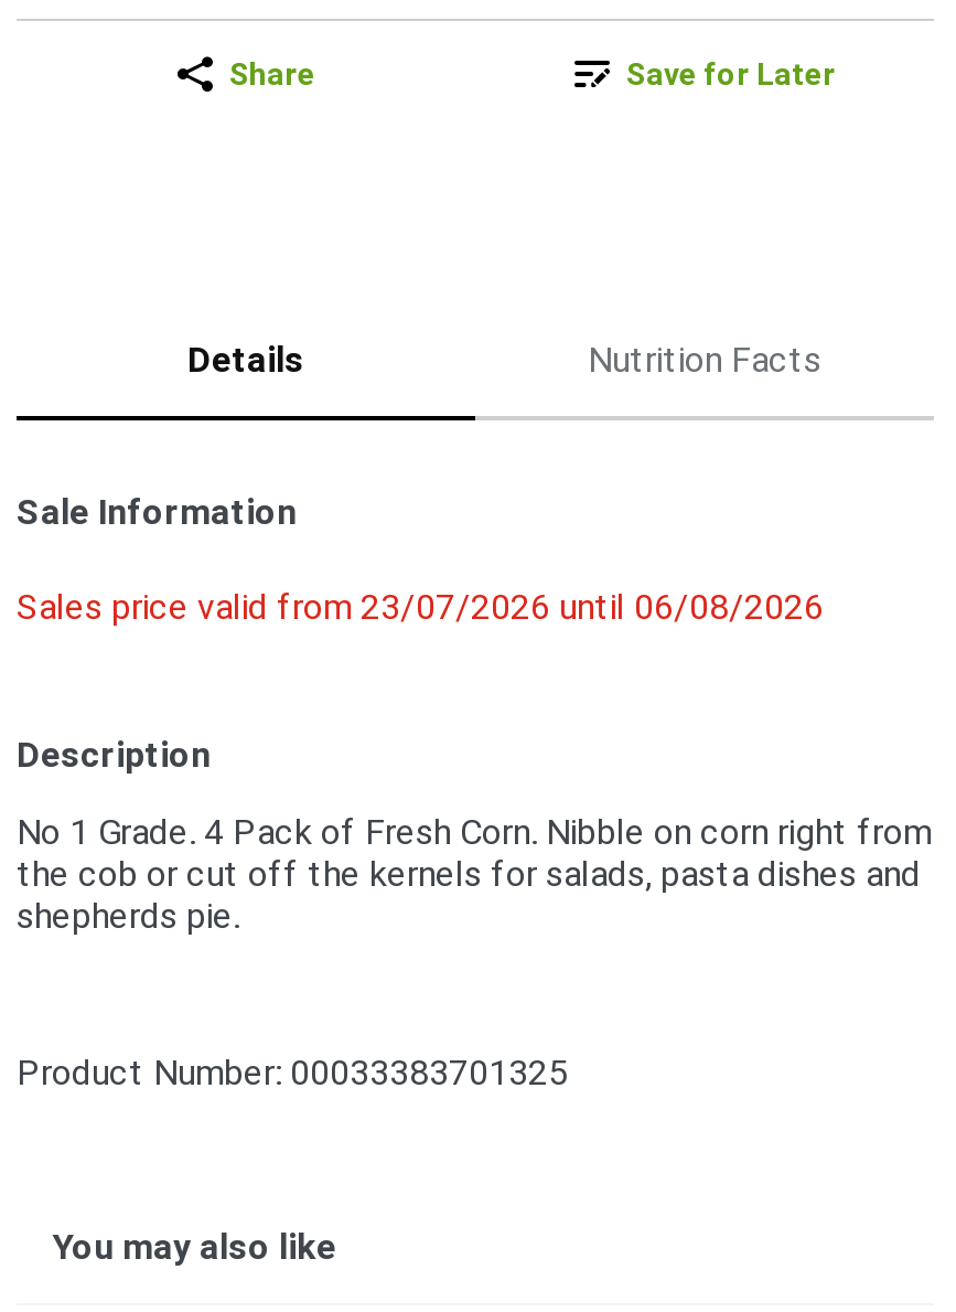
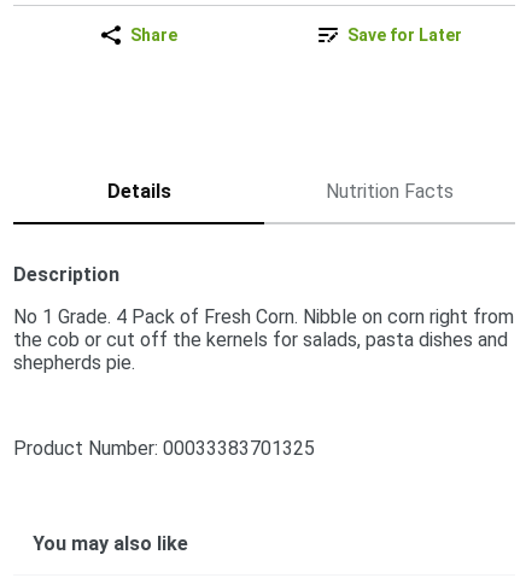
- Sale Information
- Sales price valid from 23/07/2026 until 06/08/2026
